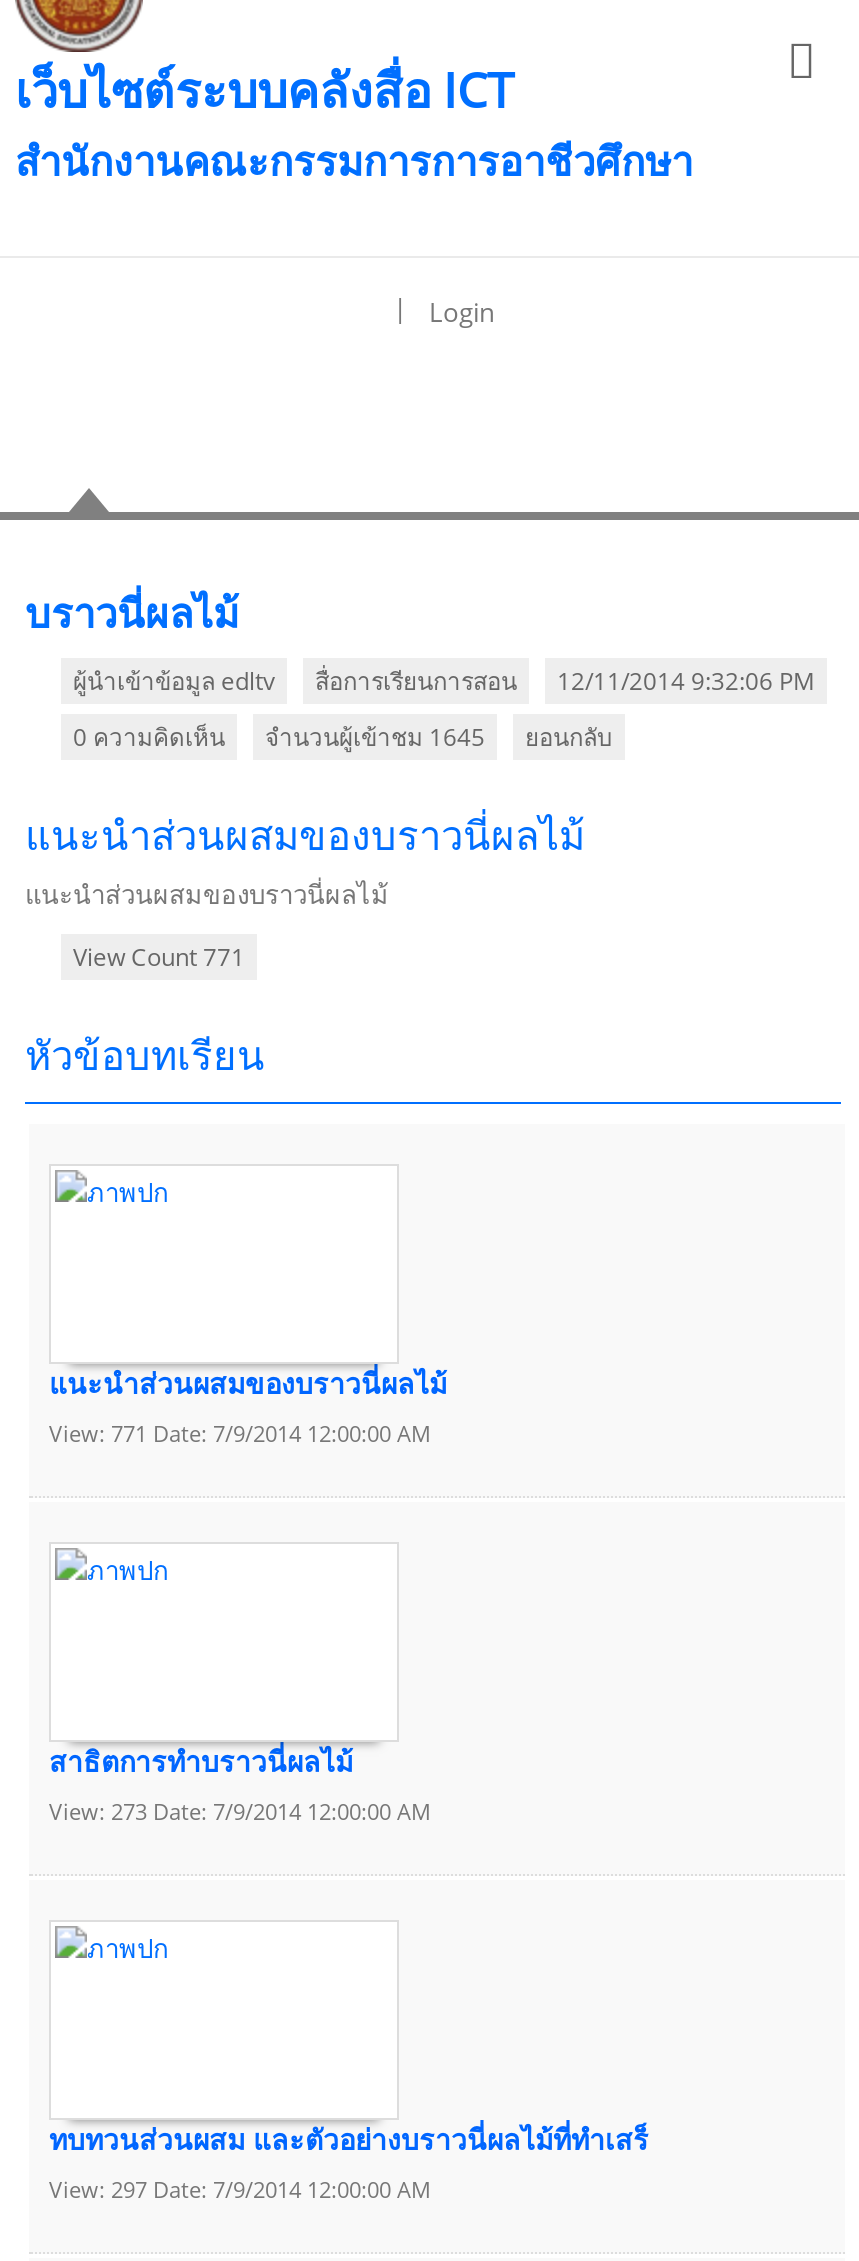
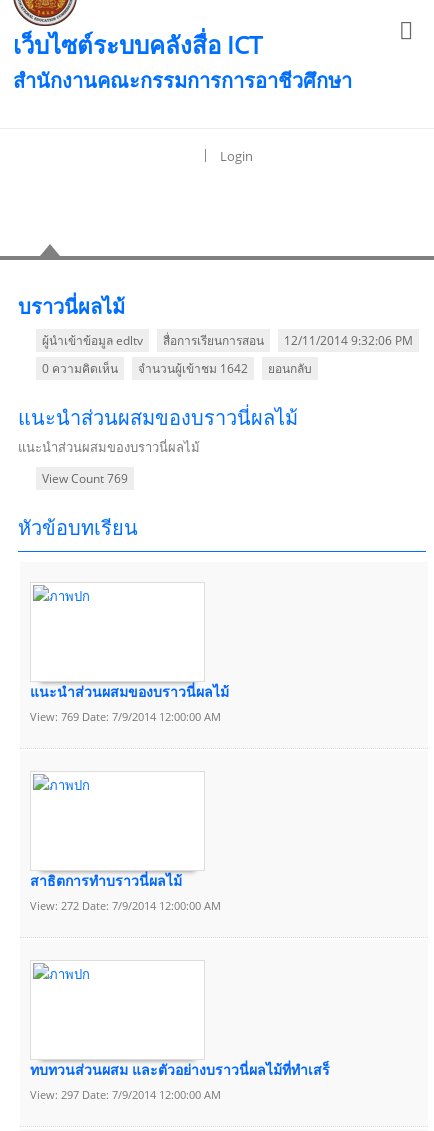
- จำนวนผู้เข้าชม 1645
+ จำนวนผู้เข้าชม 1642

- View Count 771
+ View Count 769

- View: 771 Date: 7/9/2014 12:00:00 AM
+ View: 769 Date: 7/9/2014 12:00:00 AM

- View: 273 Date: 7/9/2014 12:00:00 AM
+ View: 272 Date: 7/9/2014 12:00:00 AM
